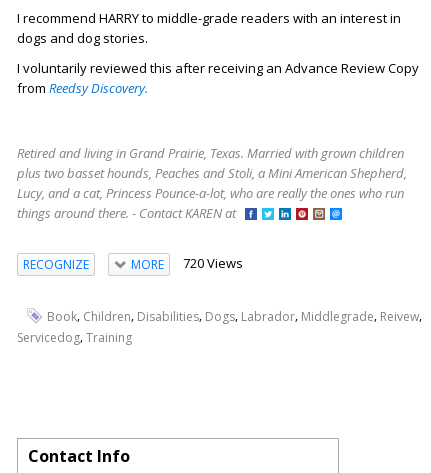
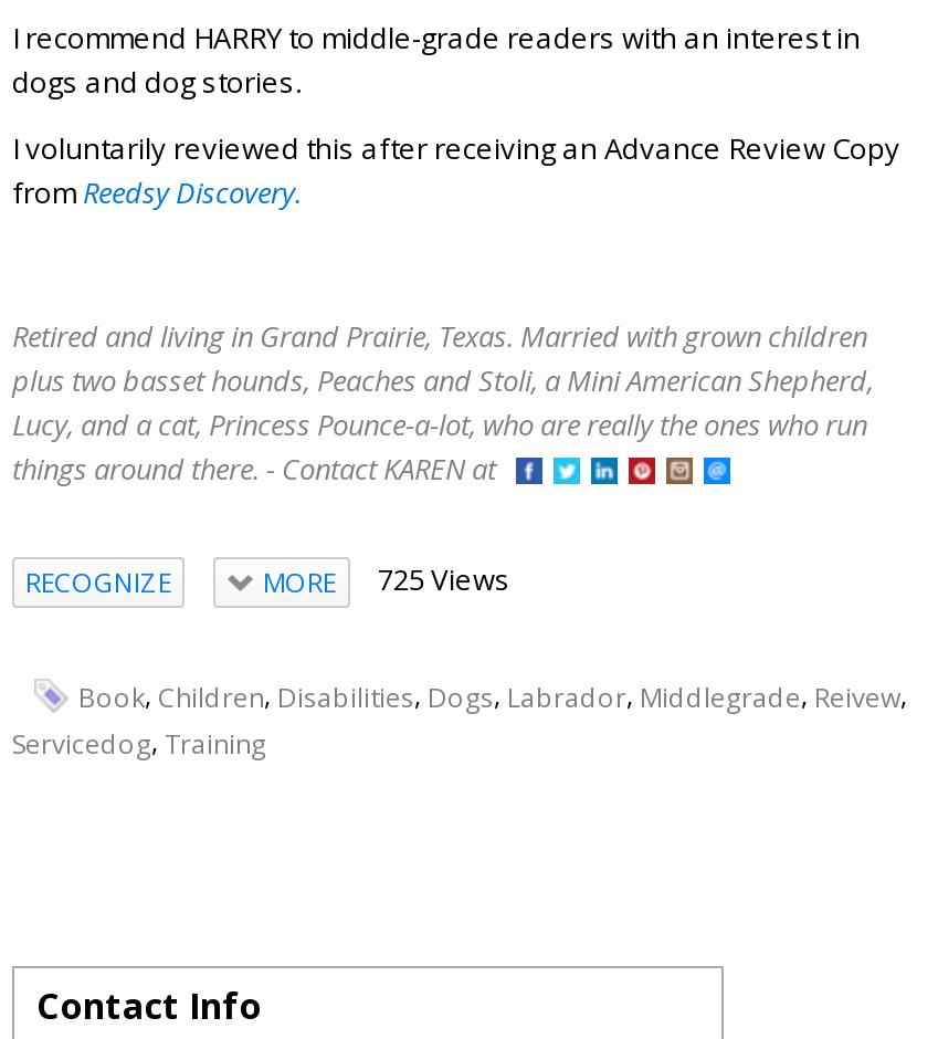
- MORE 720 Views
+ MORE 725 Views
